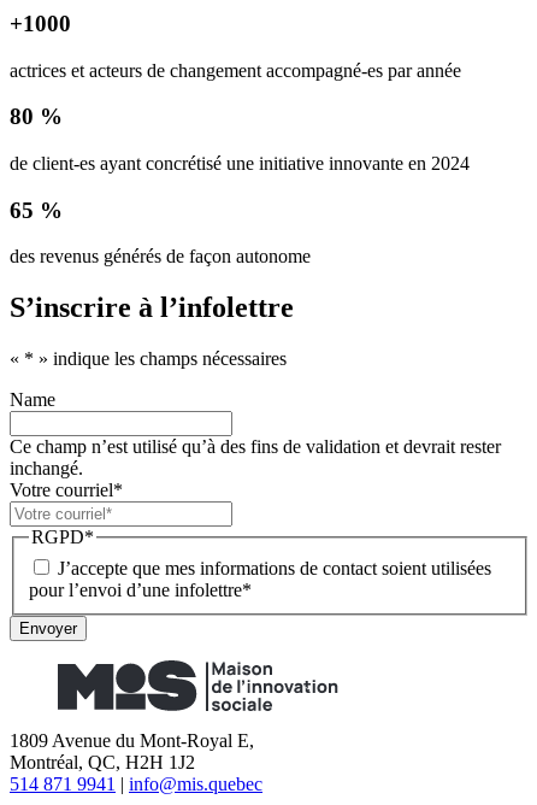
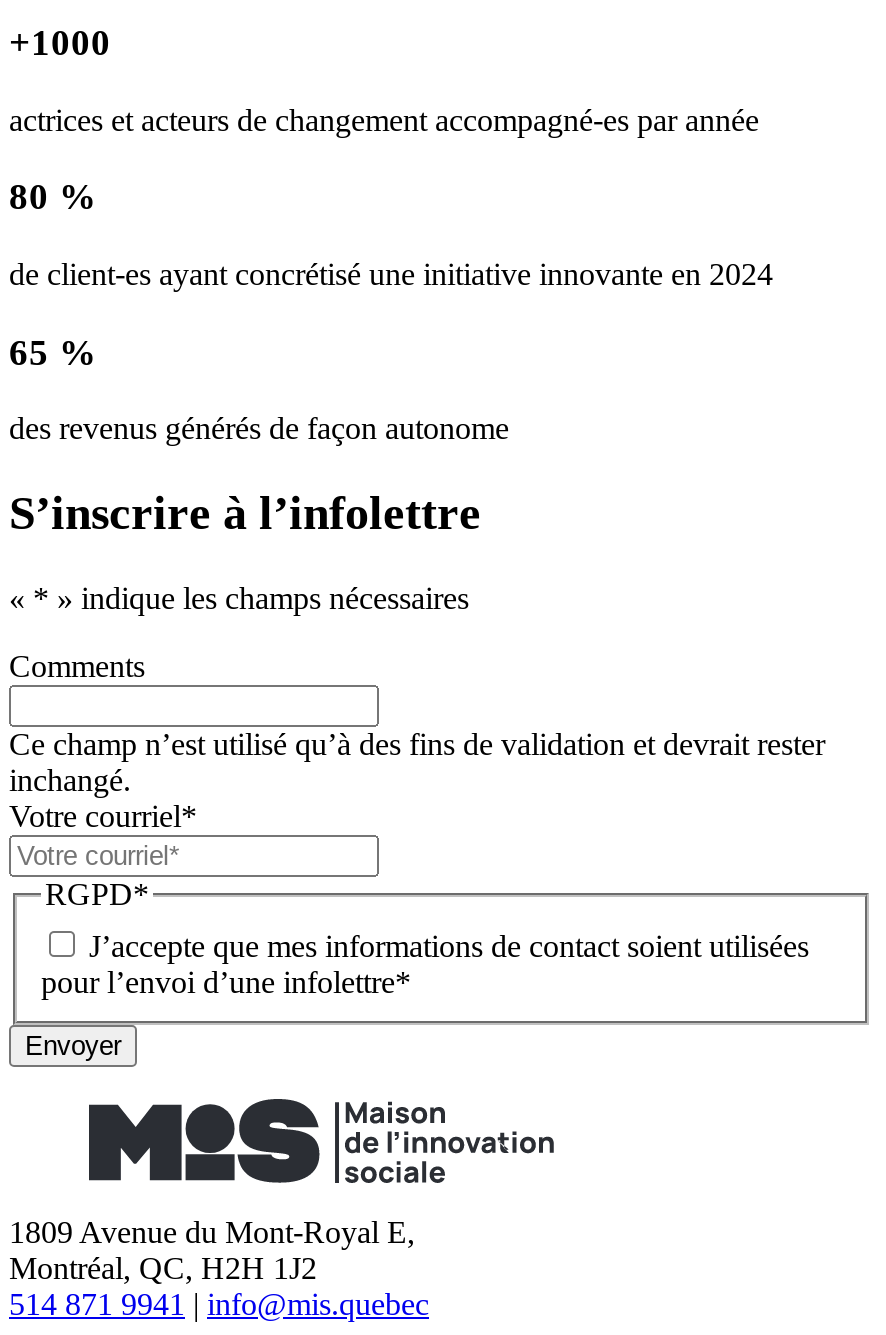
- Name
+ Comments
